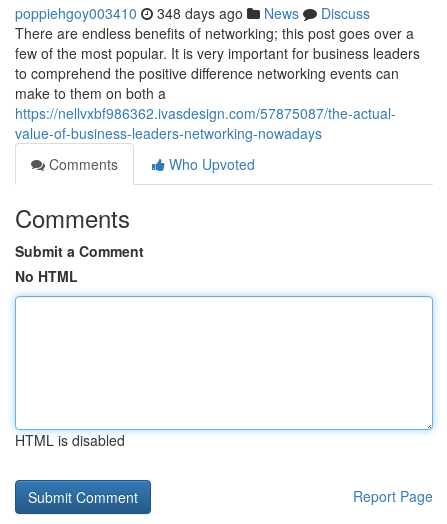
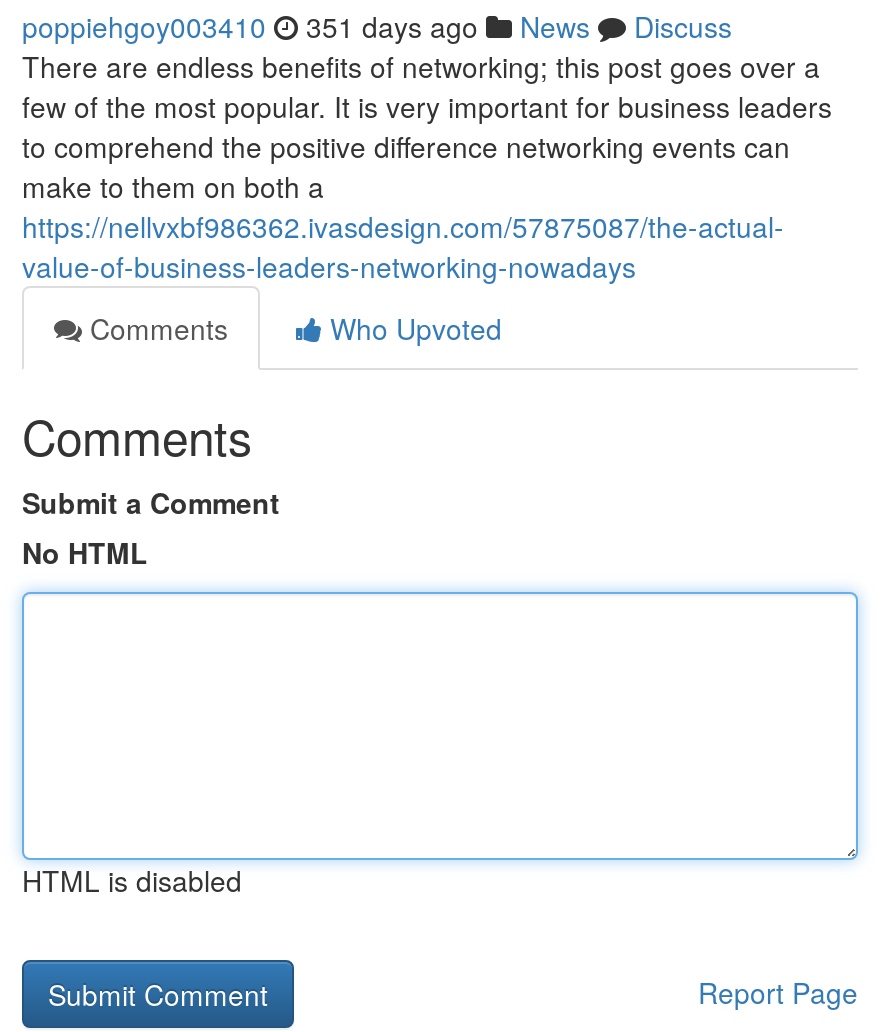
- poppiehgoy003410 348 days ago News Discuss
+ poppiehgoy003410 351 days ago News Discuss
